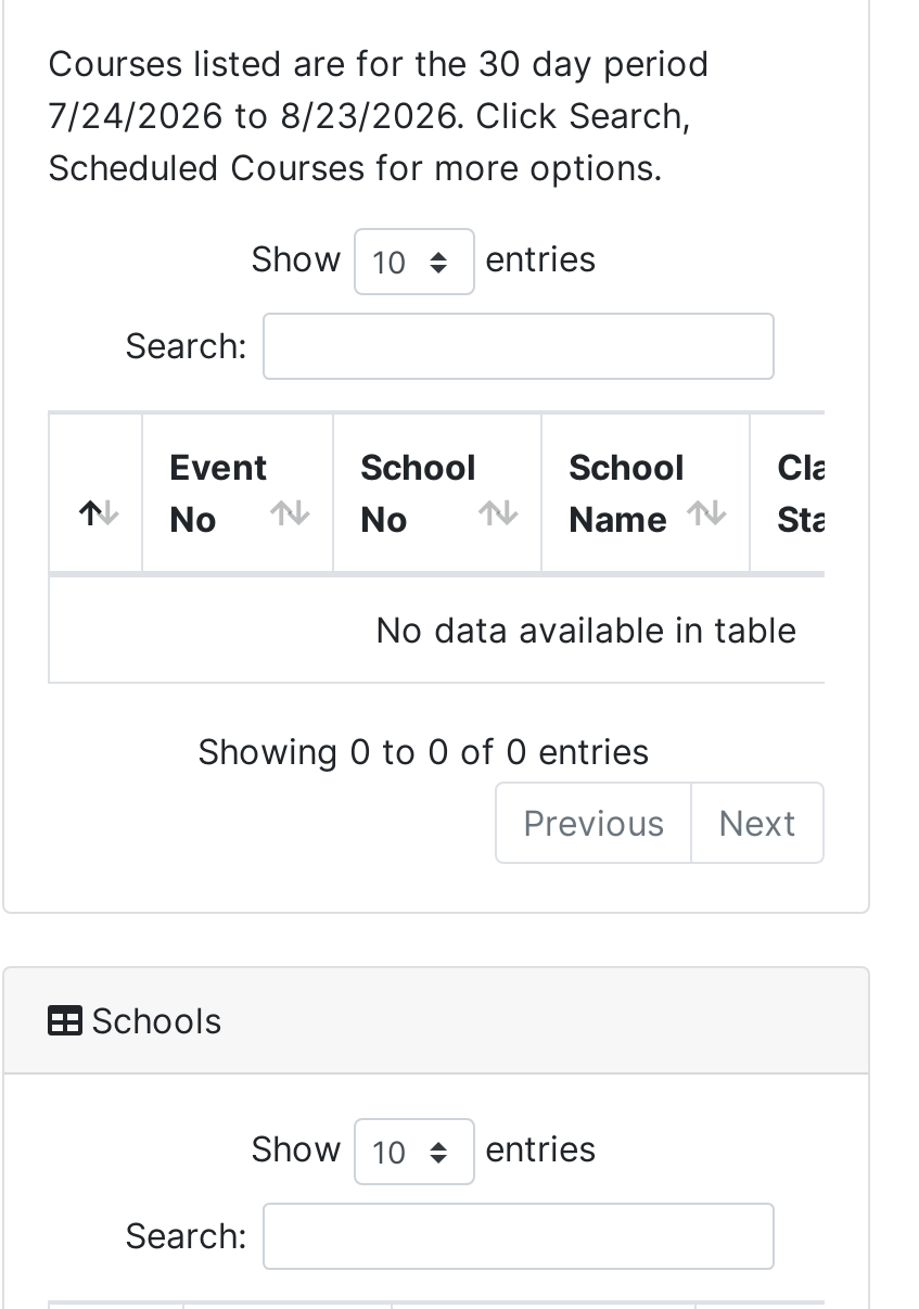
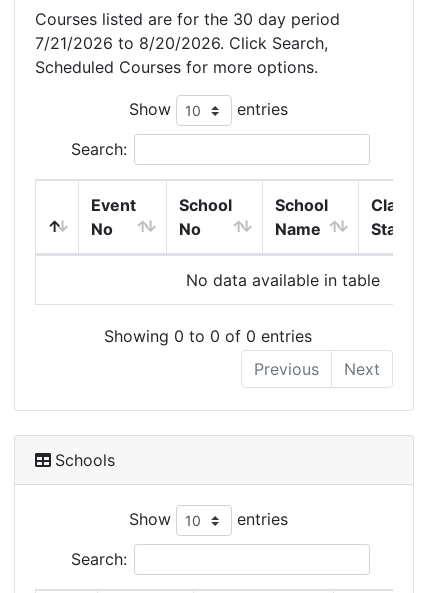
- 7/24/2026 to 8/23/2026. Click Search,
+ 7/21/2026 to 8/20/2026. Click Search,
